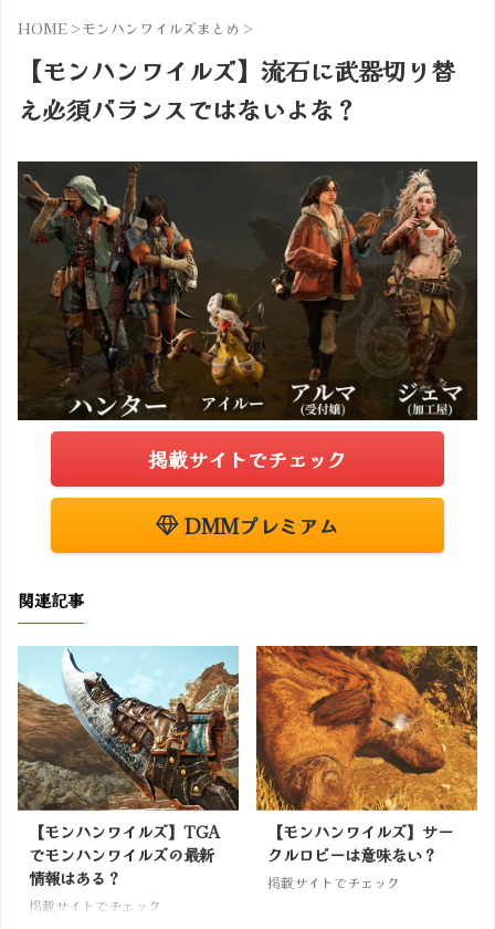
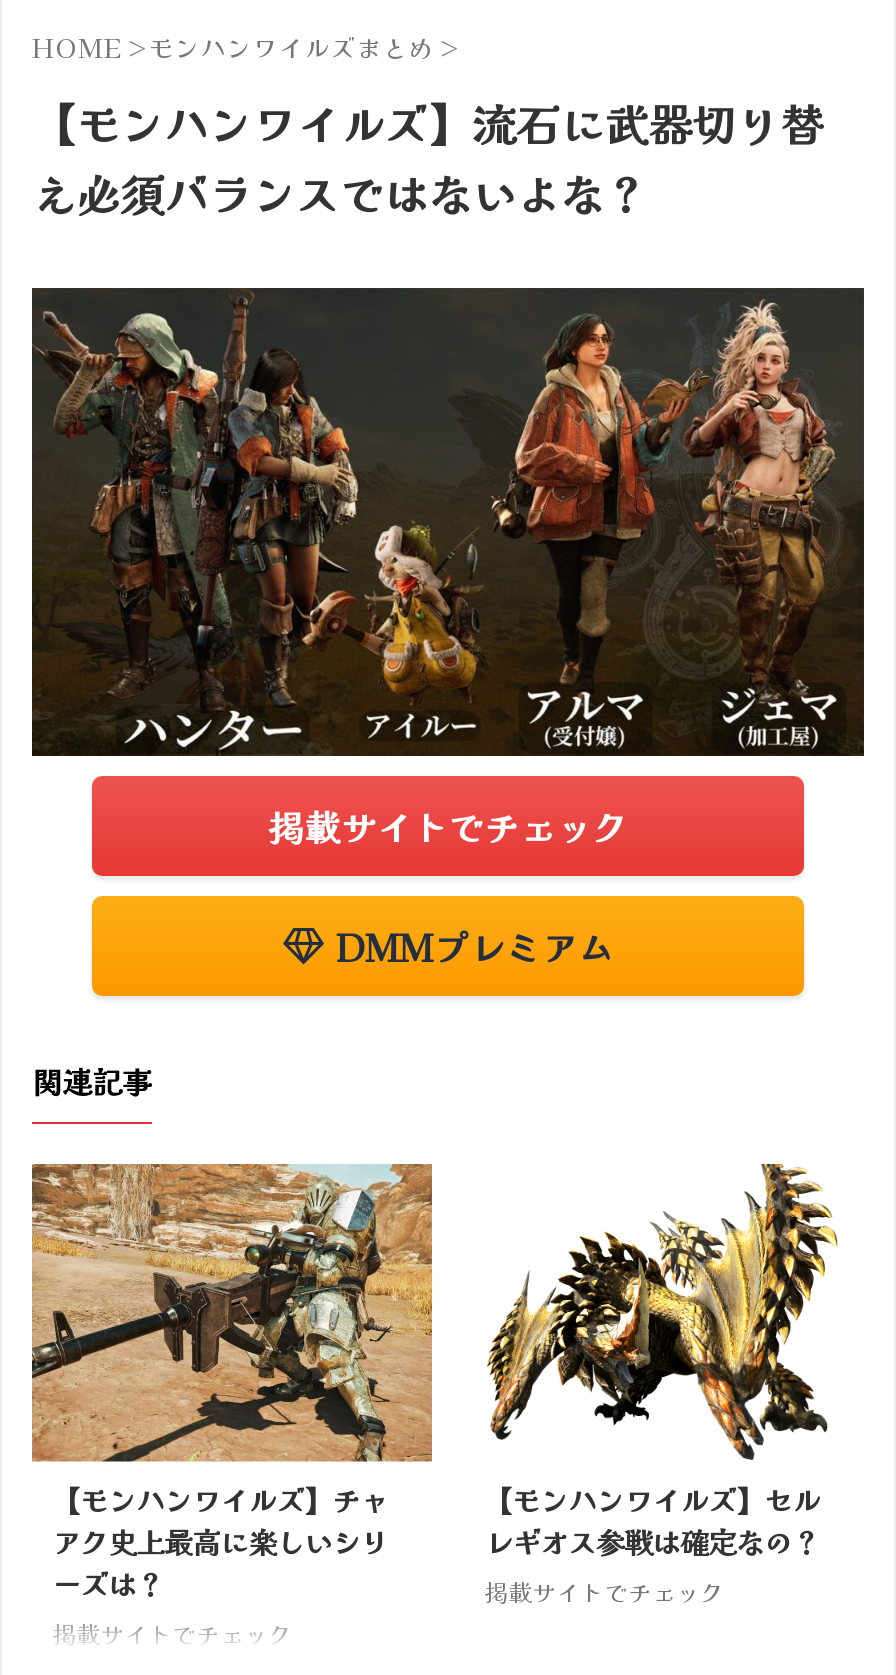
- [image]
- 【モンハンワイルズ】TGA
- でモンハンワイルズの最新
- 情報はある？
+ [image]
+ 【モンハンワイルズ】チャ
+ アク史上最高に楽しいシリ
+ ーズは？

- [image]
- 【モンハンワイルズ】サー
- クルロビーは意味ない？
+ [image]
+ 【モンハンワイルズ】セル
+ レギオス参戦は確定なの？
